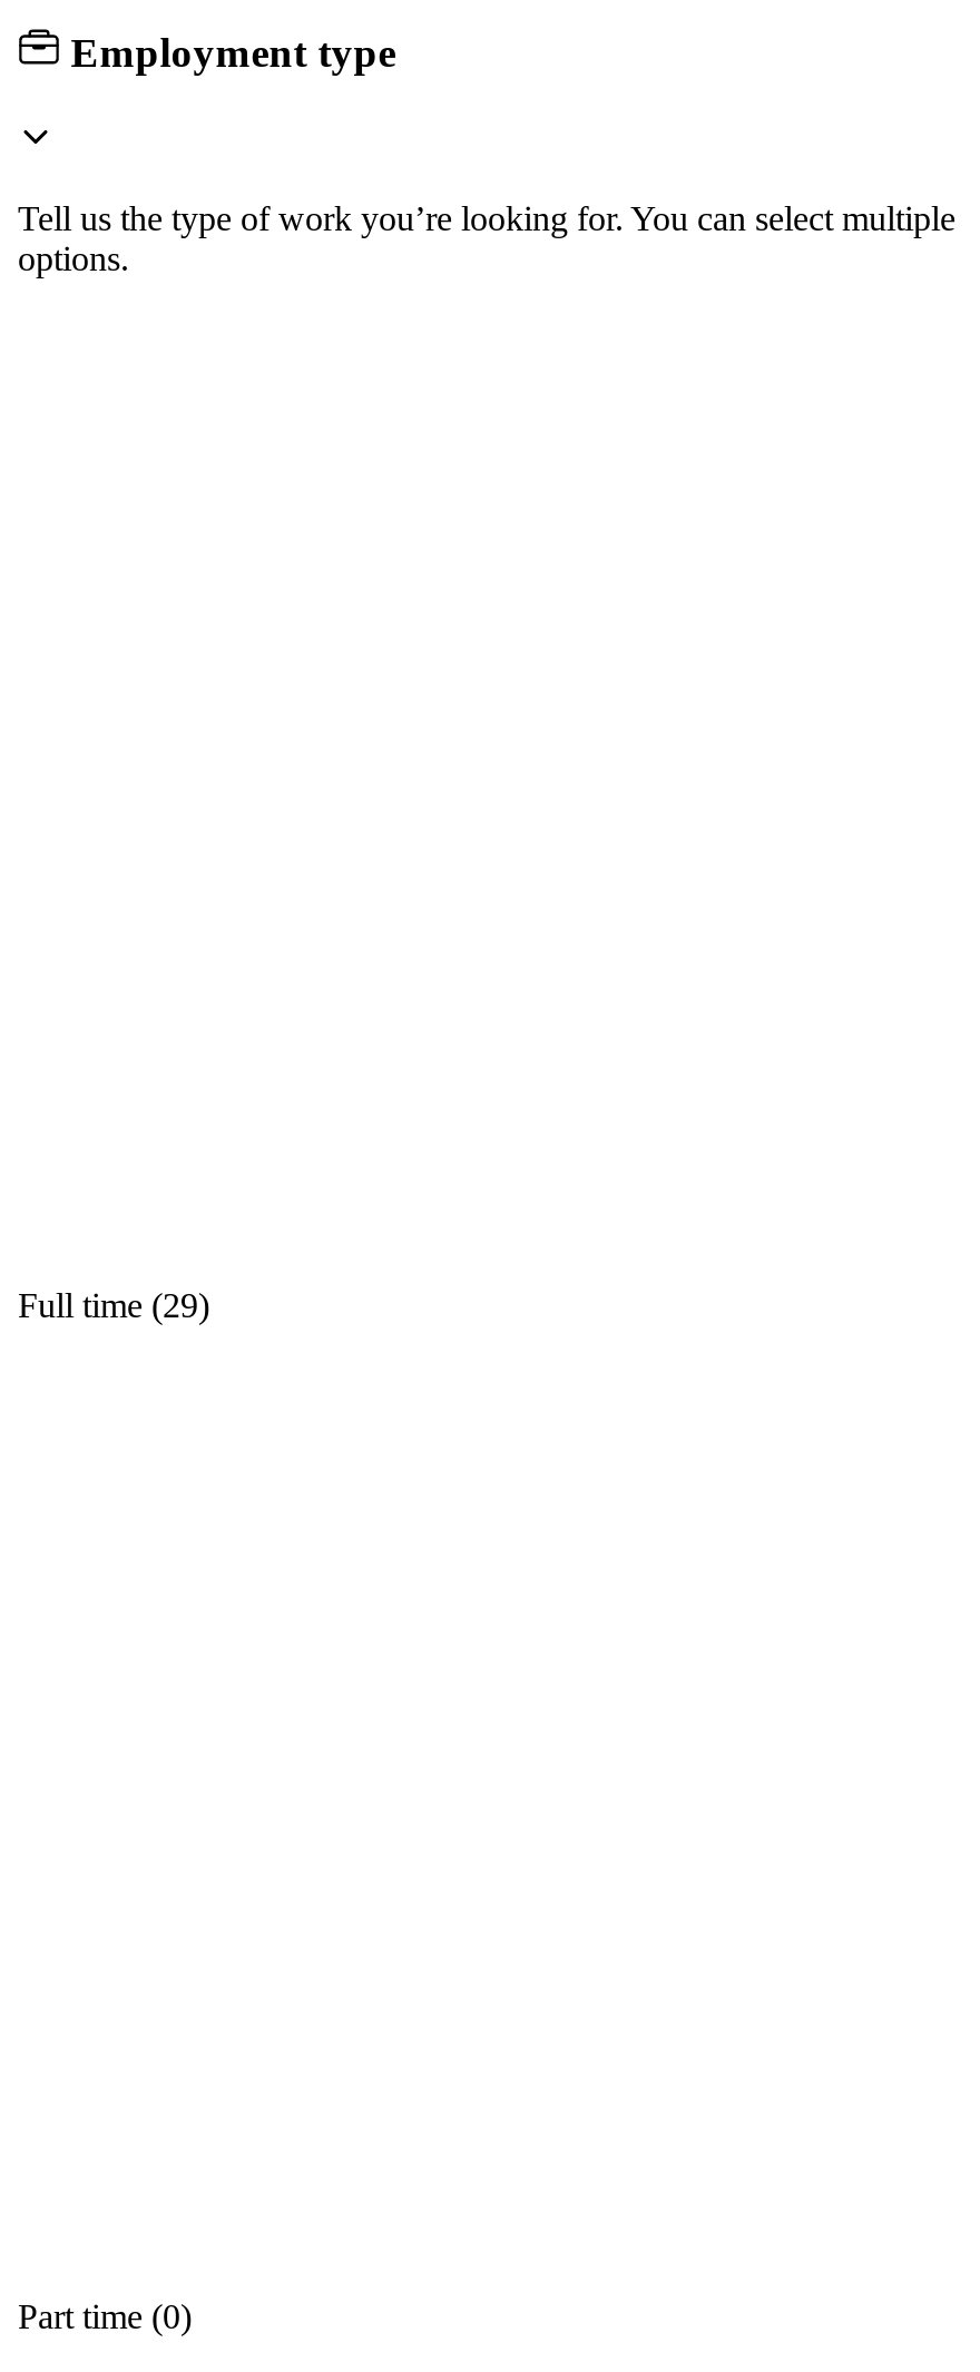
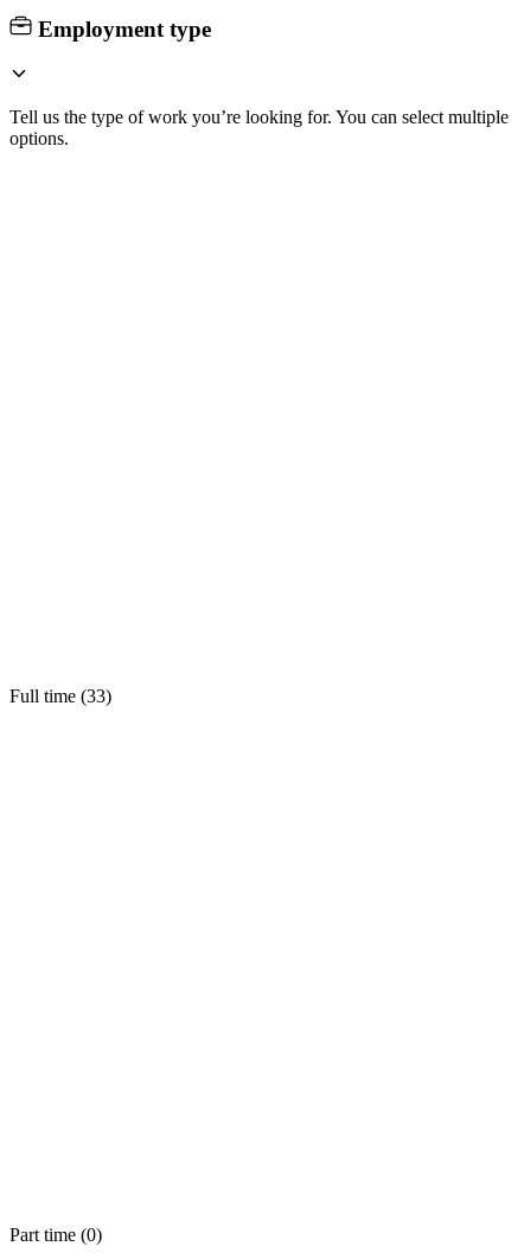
- Full time (29)
+ Full time (33)
